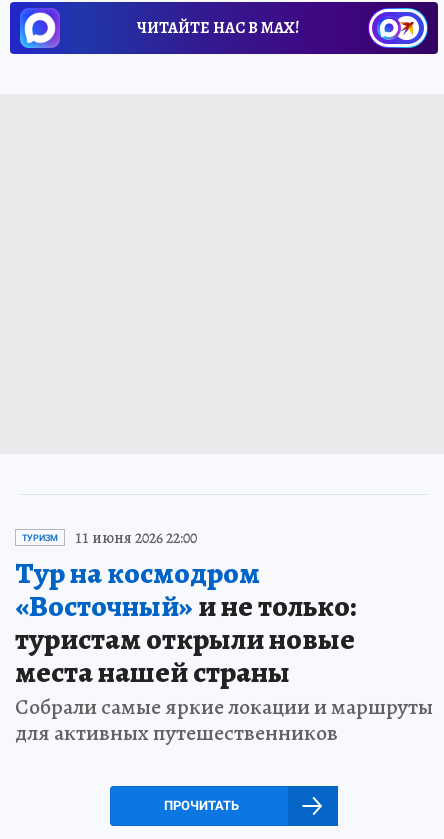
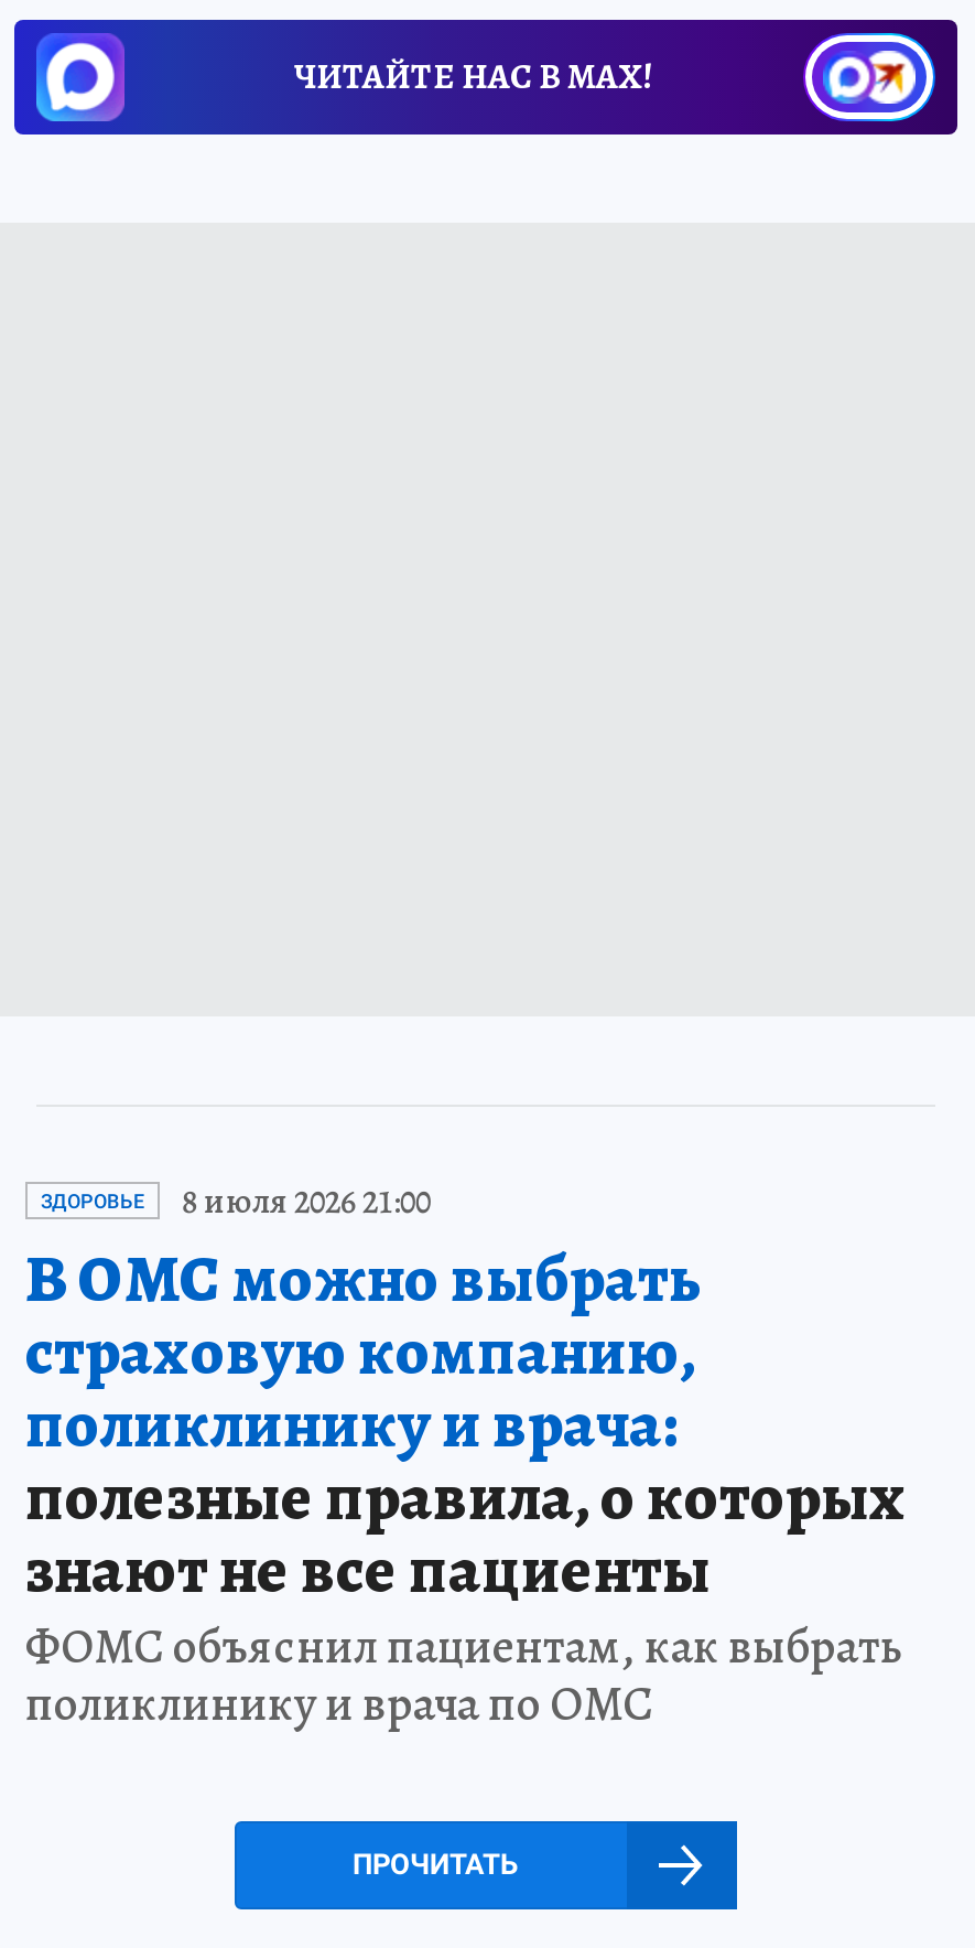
- ТУРИЗМ
- 11 июня 2026 22:00
- Тур на космодром
- «Восточный»и не только:
- туристам открыли новые
- места нашей страны
- Собрали самые яркие локации и маршруты
- для активных путешественников
+ ЗДОРОВЬЕ
+ 8 июля 2026 21:00
+ В ОМС можно выбрать
+ страховую компанию,
+ поликлинику и врача:
+ полезные правила, о которых
+ знают не все пациенты
+ ФОМС объяснил пациентам, как выбрать
+ поликлинику и врача по ОМС
